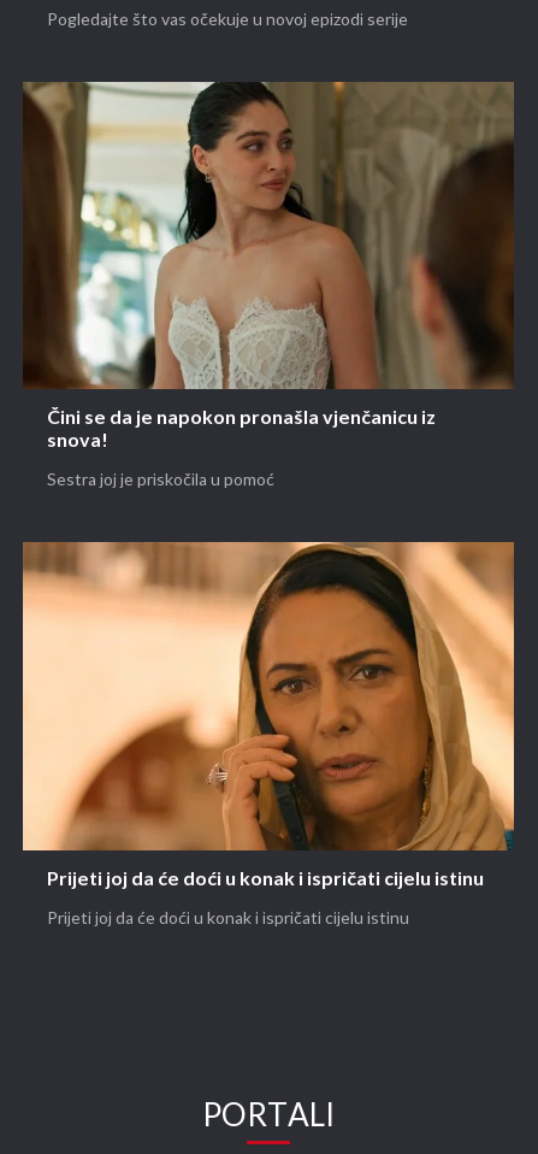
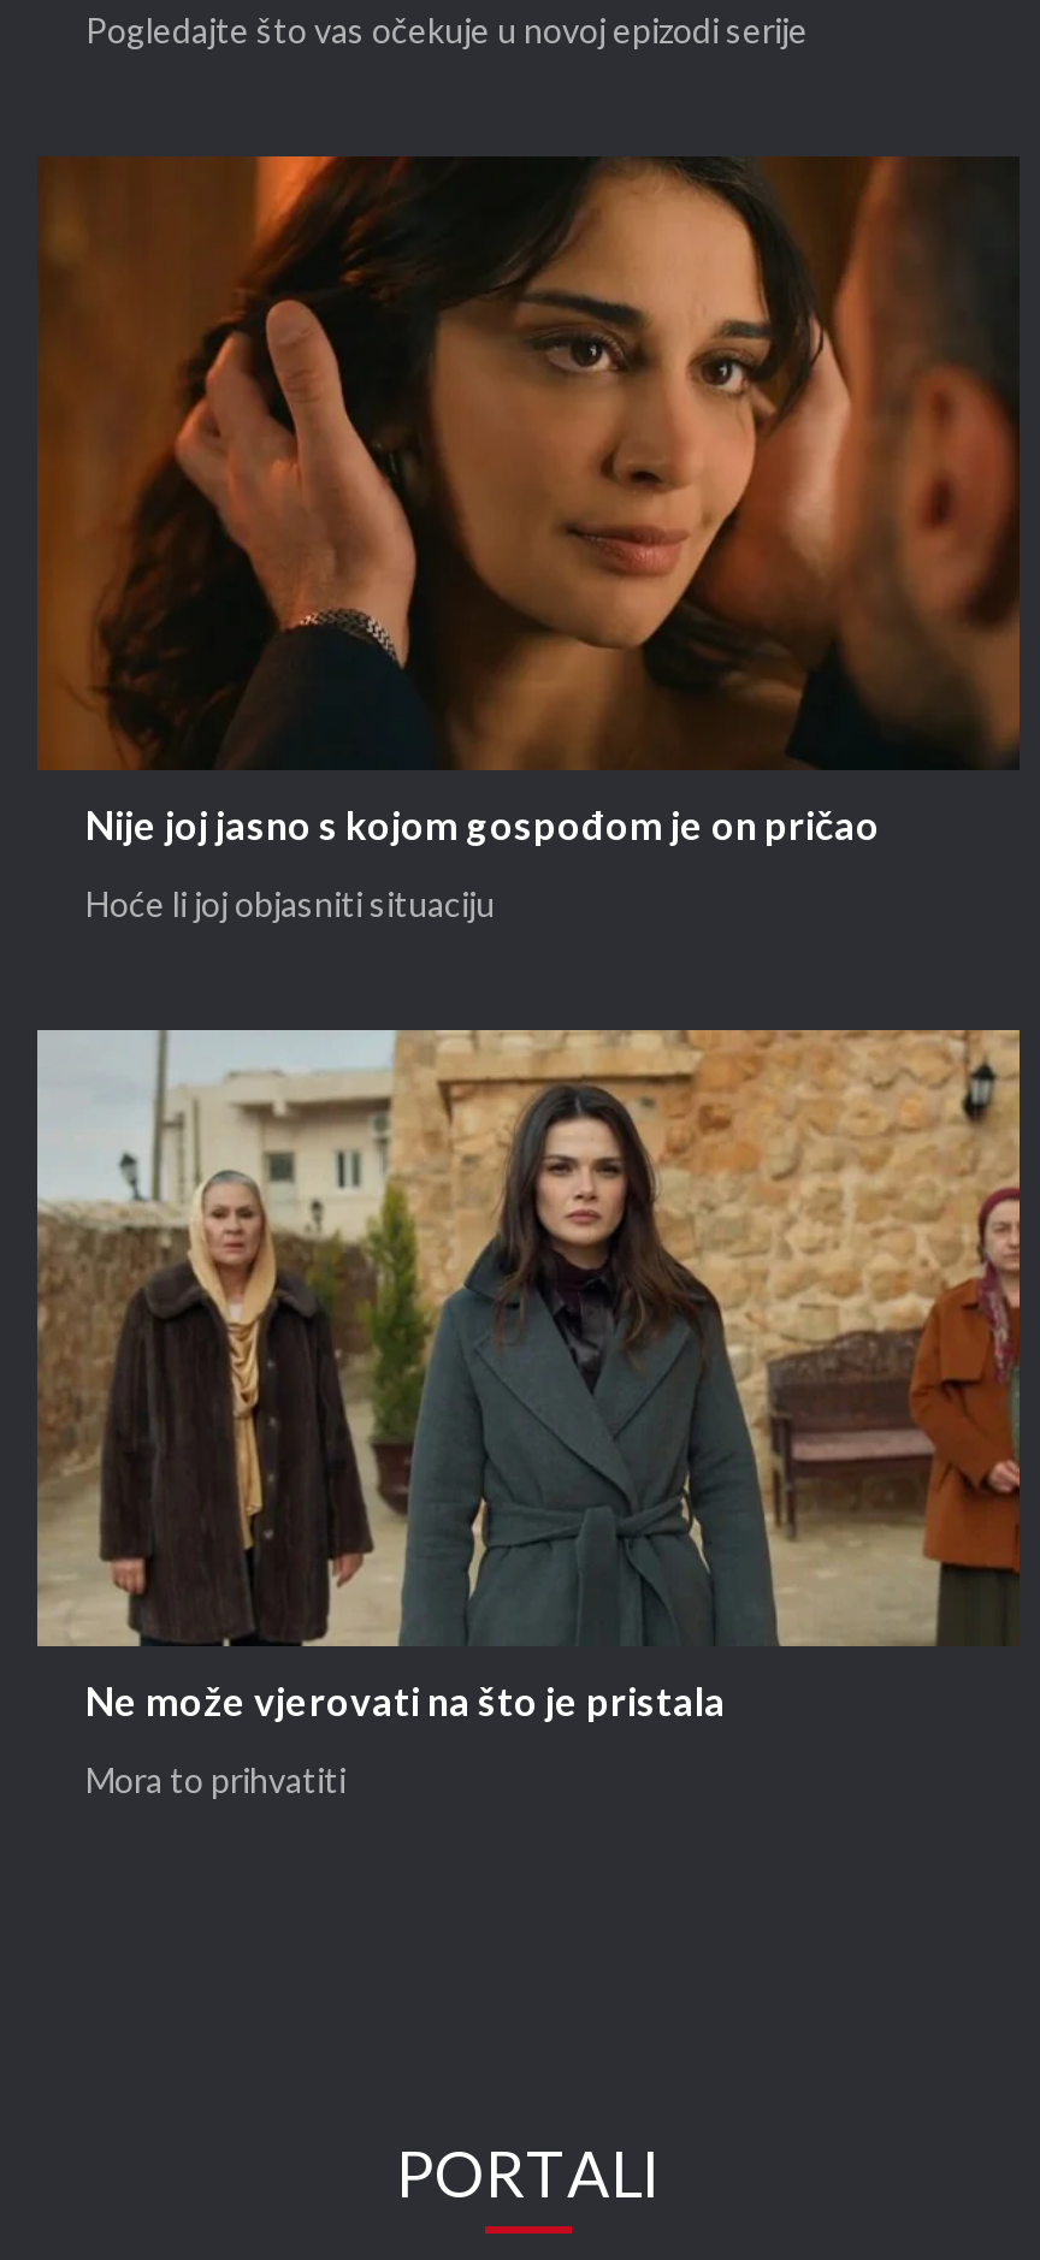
- [image]
- Čini se da je napokon pronašla vjenčanicu iz
- snova!
+ [image]
+ Nije joj jasno s kojom gospođom je on pričao

- Sestra joj je priskočila u pomoć
+ Hoće li joj objasniti situaciju

- [image]
- Prijeti joj da će doći u konak i ispričati cijelu istinu
+ [image]
+ Ne može vjerovati na što je pristala

- Prijeti joj da će doći u konak i ispričati cijelu istinu
+ Mora to prihvatiti
